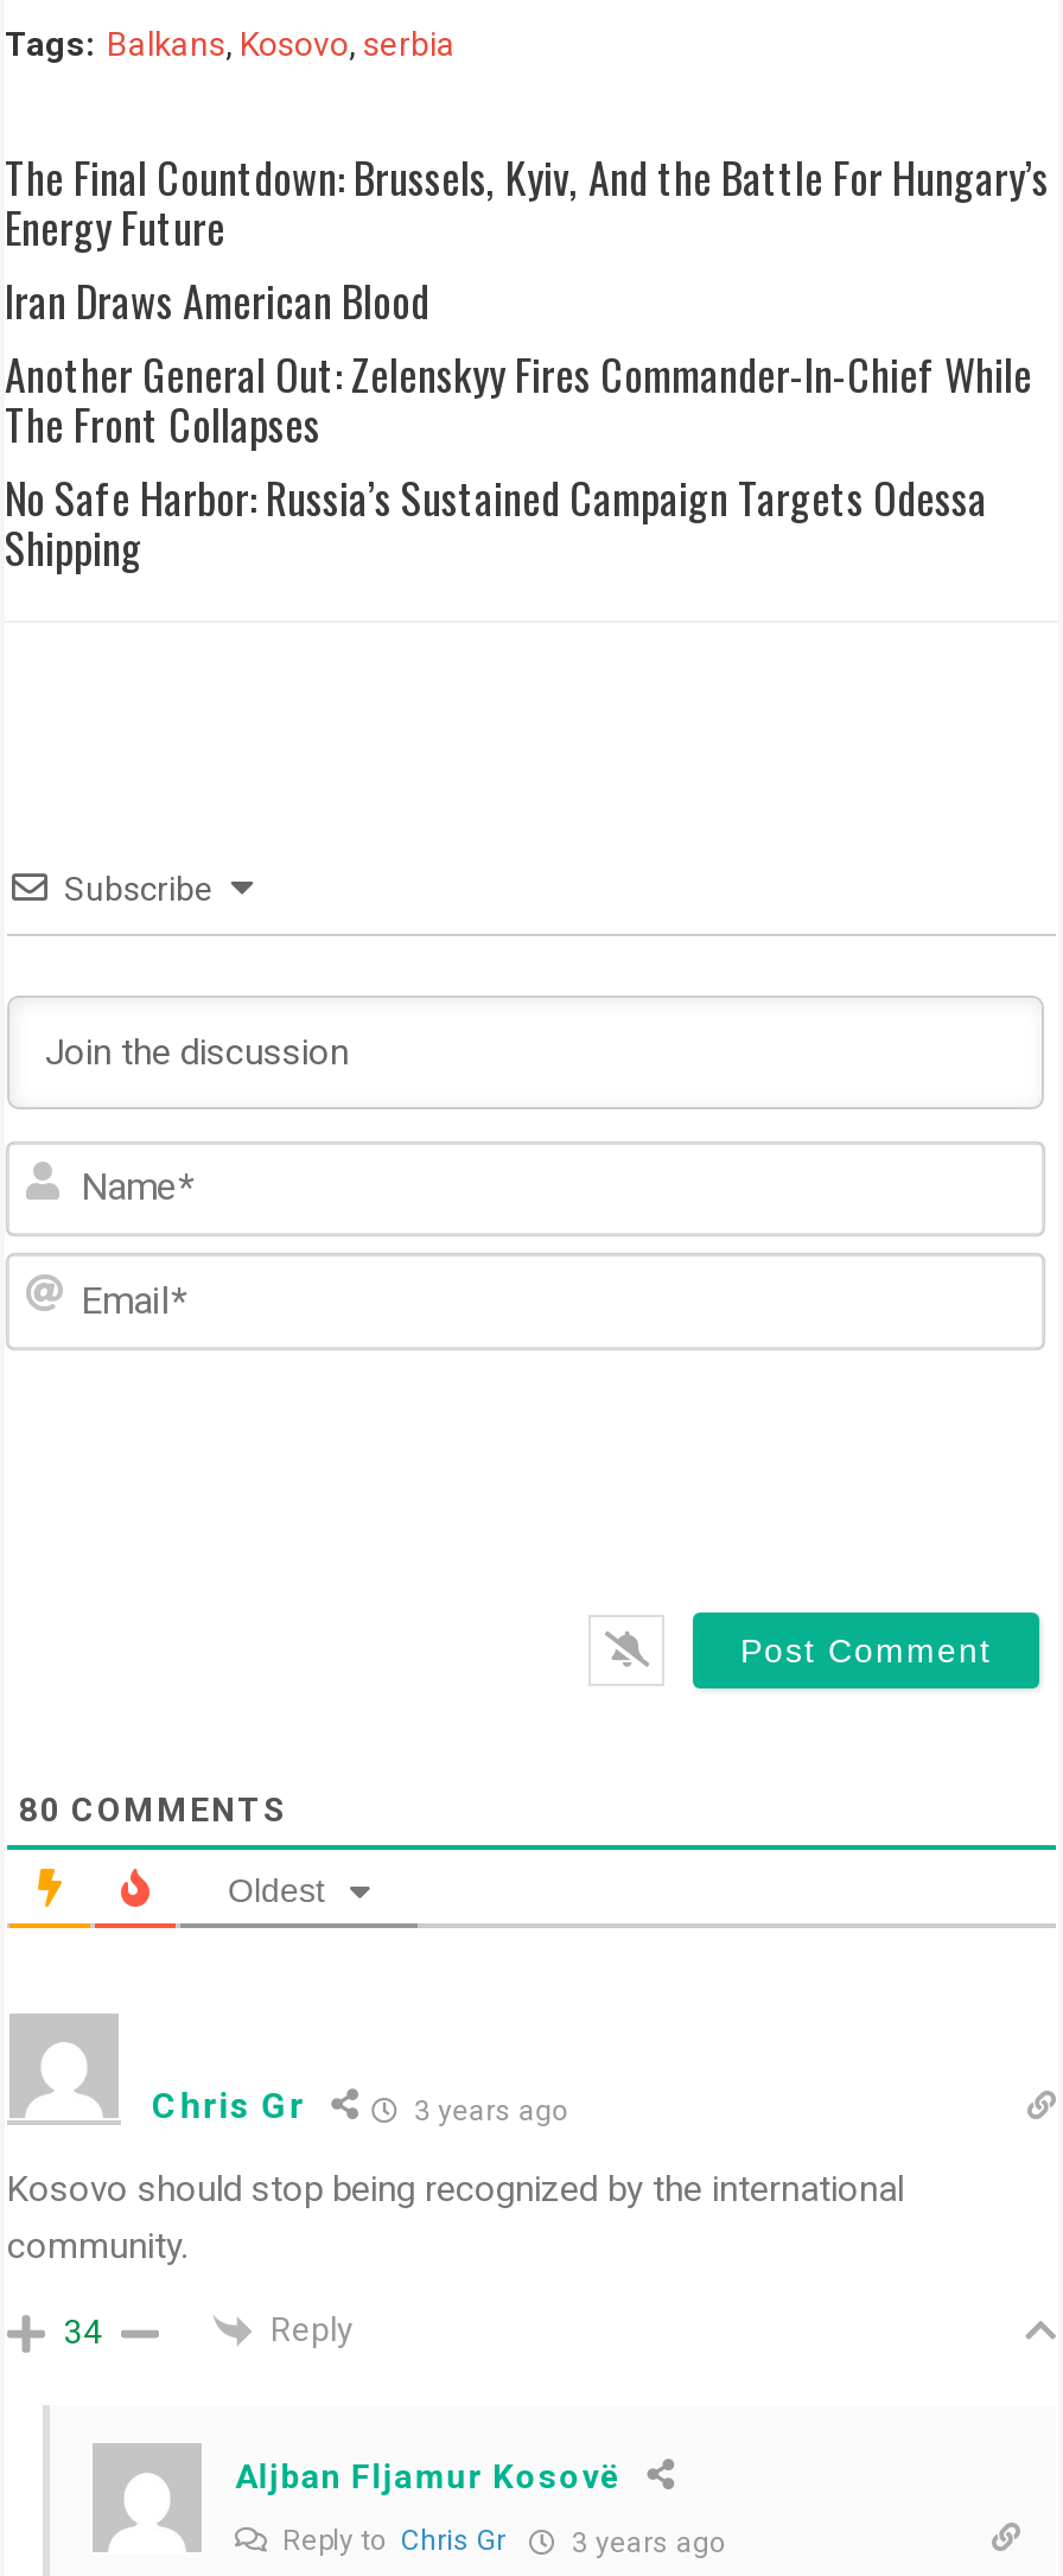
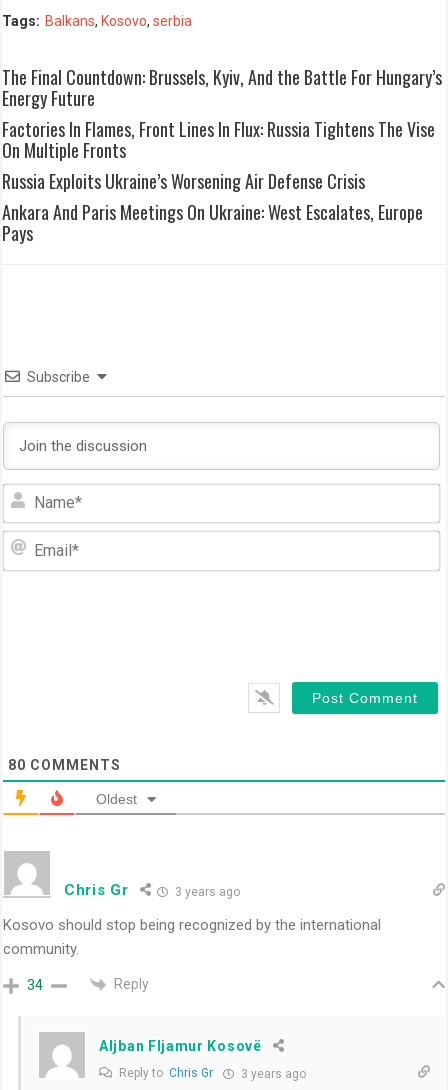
- Iran Draws American Blood
- Another General Out: Zelenskyy Fires Commander-In-Chief While
- The Front Collapses
- No Safe Harbor: Russia’s Sustained Campaign Targets Odessa
- Shipping
+ Factories In Flames, Front Lines In Flux: Russia Tightens The Vise
+ On Multiple Fronts
+ Russia Exploits Ukraine’s Worsening Air Defense Crisis
+ Ankara And Paris Meetings On Ukraine: West Escalates, Europe
+ Pays
